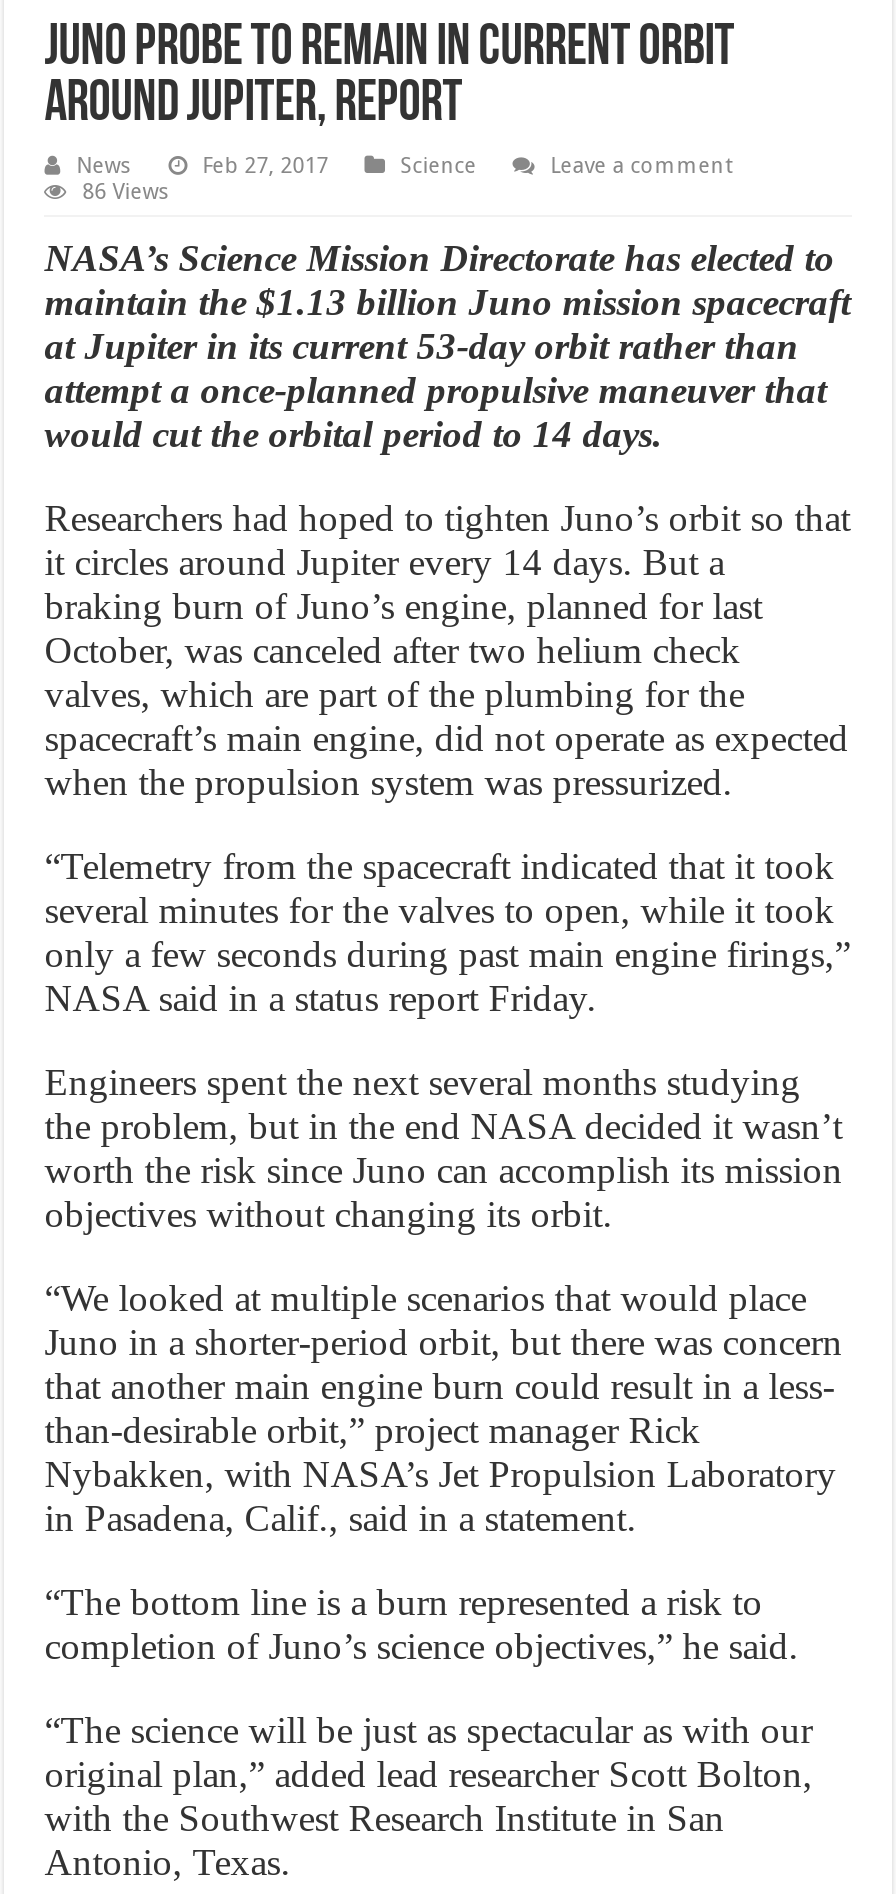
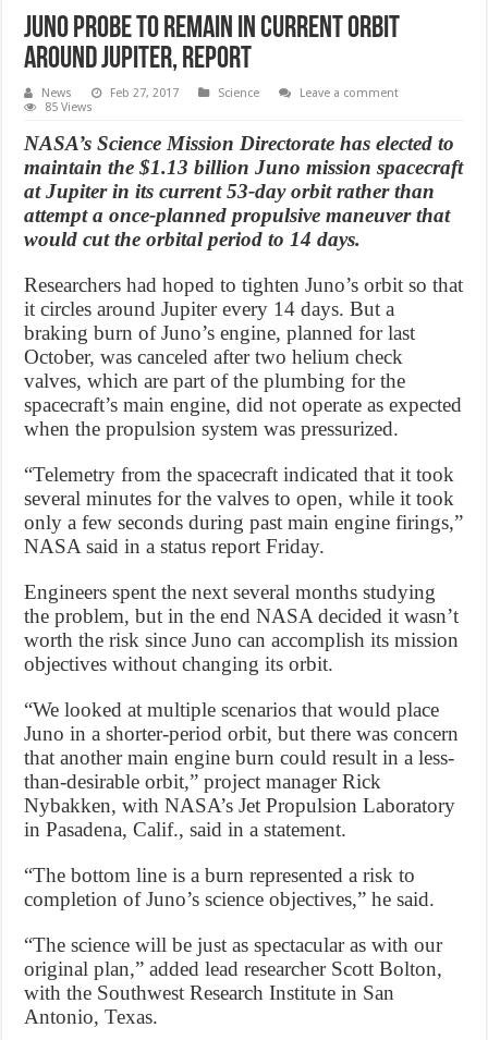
- 86 Views
+ 85 Views
